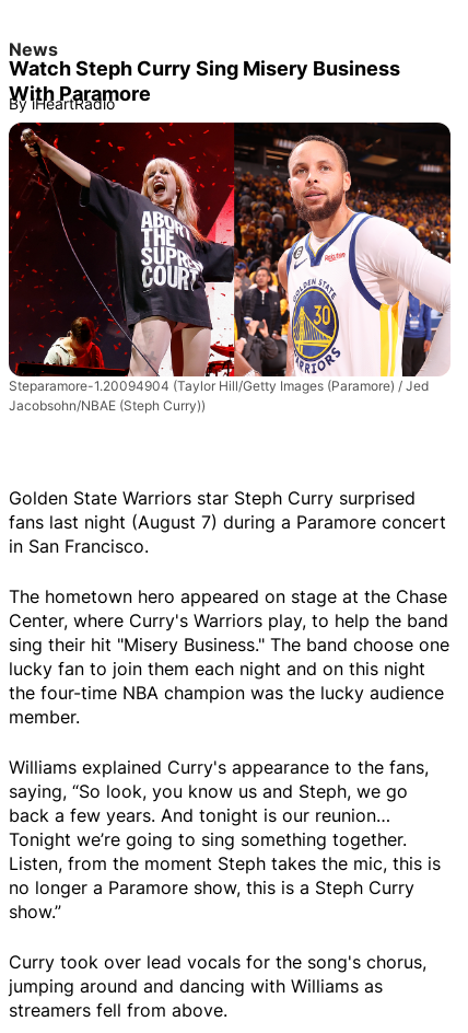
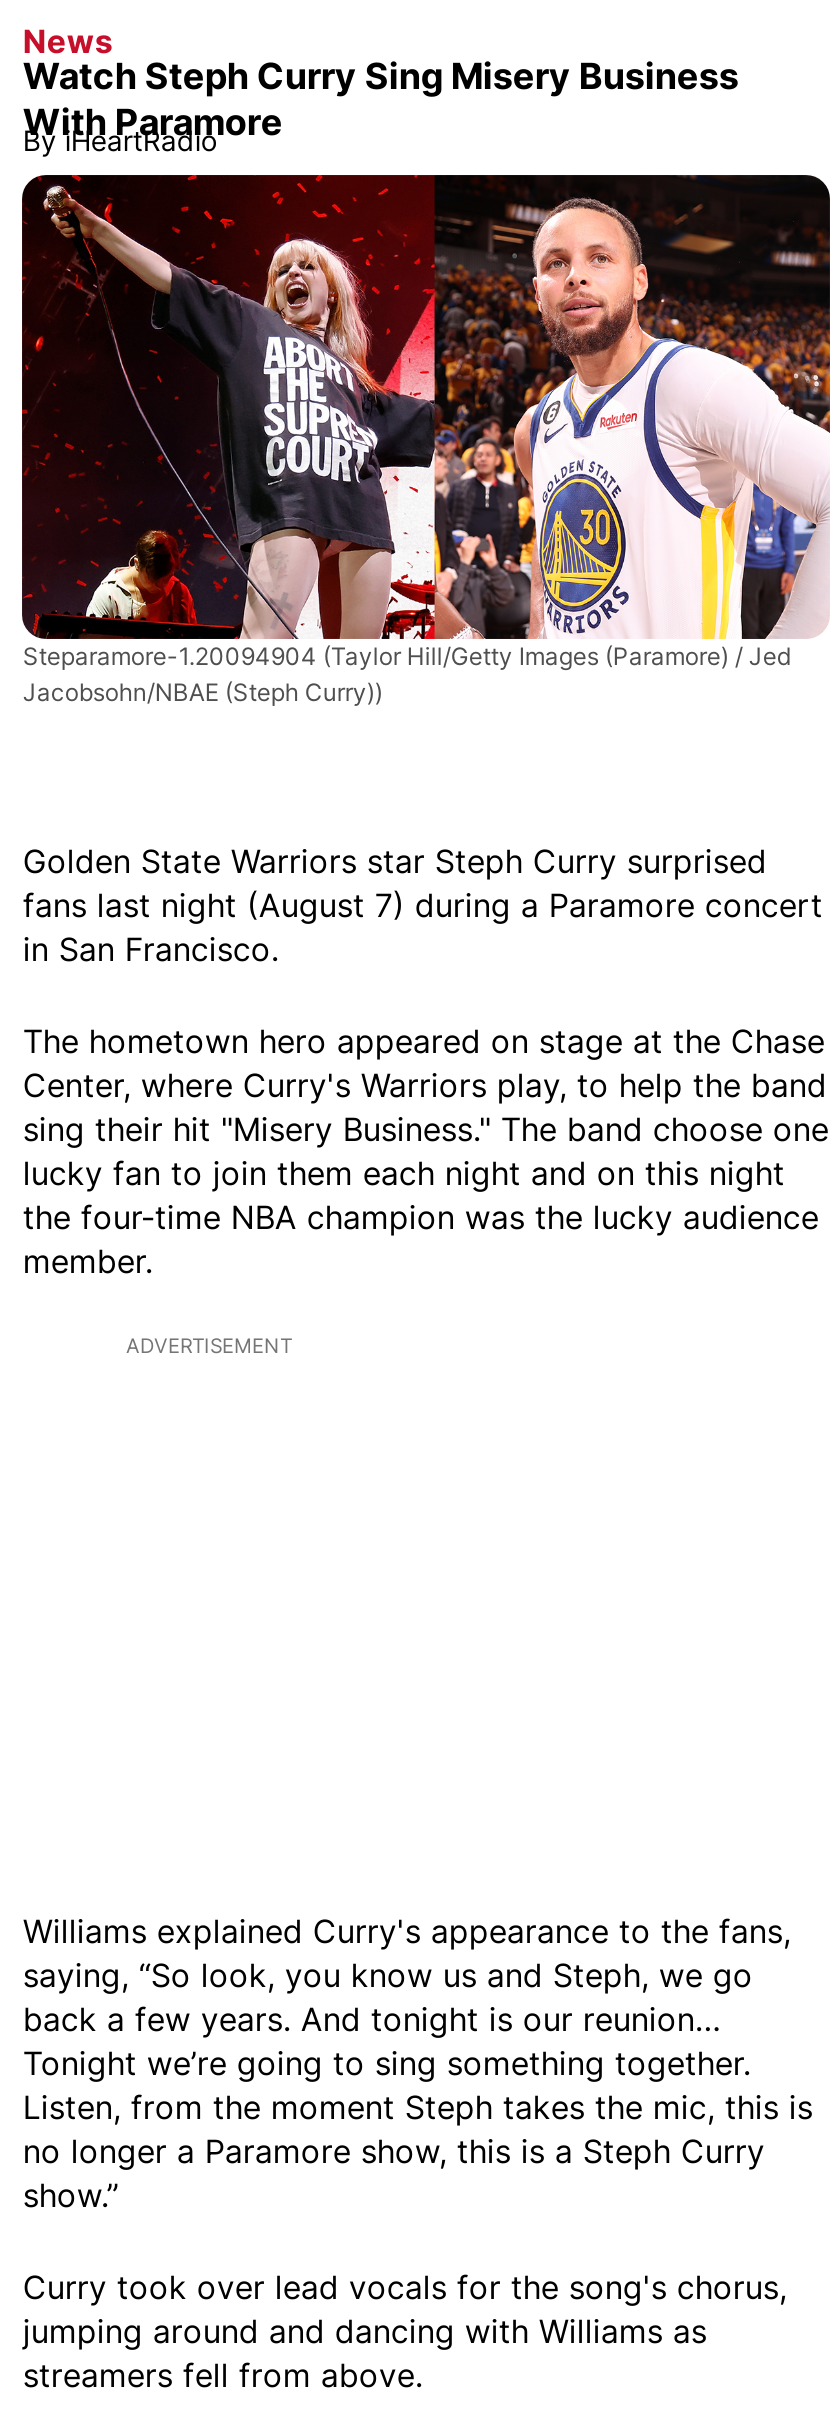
+ ADVERTISEMENT
